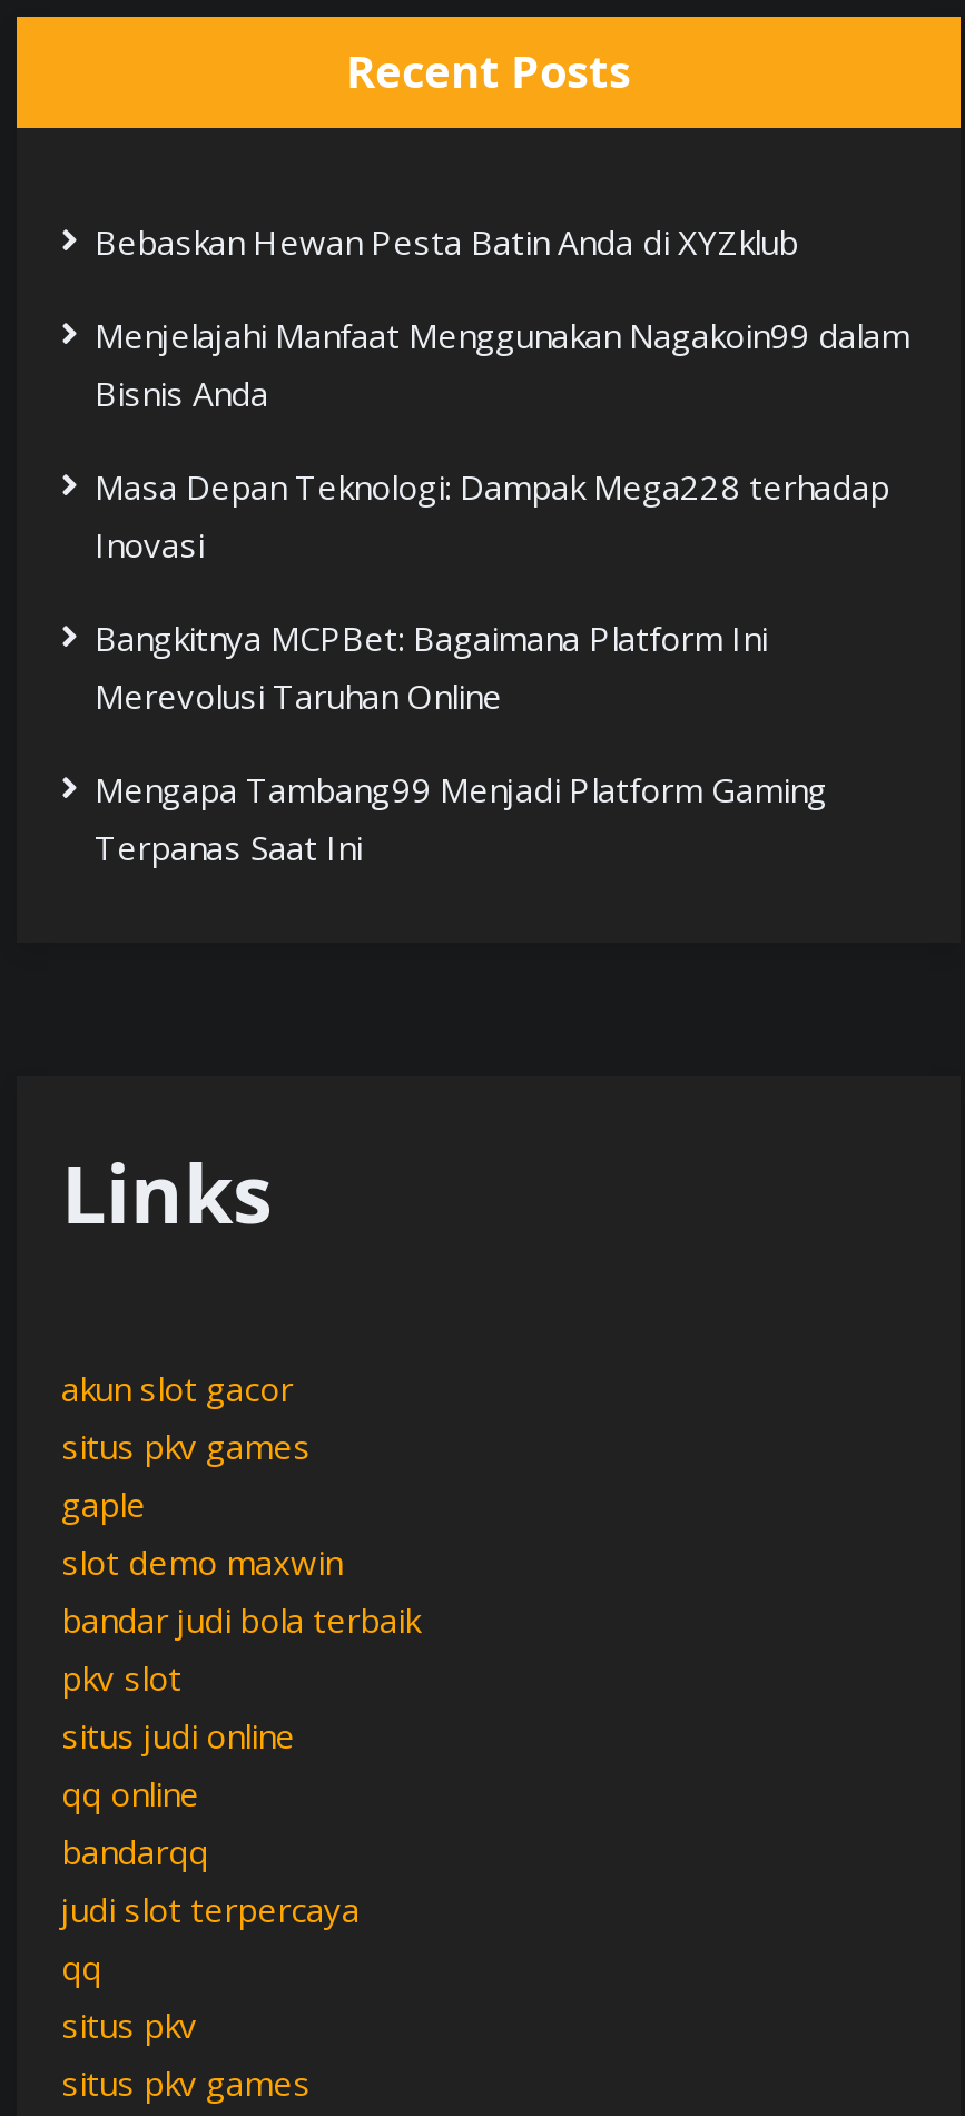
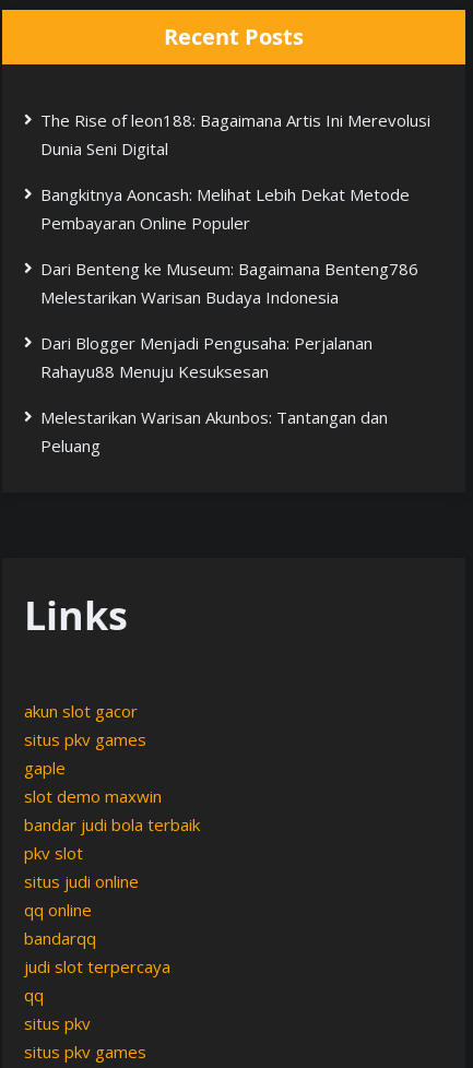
- Bebaskan Hewan Pesta Batin Anda di XYZklub
+ The Rise of leon188: Bagaimana Artis Ini Merevolusi
+ Dunia Seni Digital

- Menjelajahi Manfaat Menggunakan Nagakoin99 dalam
- Bisnis Anda
+ Bangkitnya Aoncash: Melihat Lebih Dekat Metode
+ Pembayaran Online Populer

- Masa Depan Teknologi: Dampak Mega228 terhadap
- Inovasi
+ Dari Benteng ke Museum: Bagaimana Benteng786
+ Melestarikan Warisan Budaya Indonesia

- Bangkitnya MCPBet: Bagaimana Platform Ini
- Merevolusi Taruhan Online
+ Dari Blogger Menjadi Pengusaha: Perjalanan
+ Rahayu88 Menuju Kesuksesan

- Mengapa Tambang99 Menjadi Platform Gaming
- Terpanas Saat Ini
+ Melestarikan Warisan Akunbos: Tantangan dan
+ Peluang
